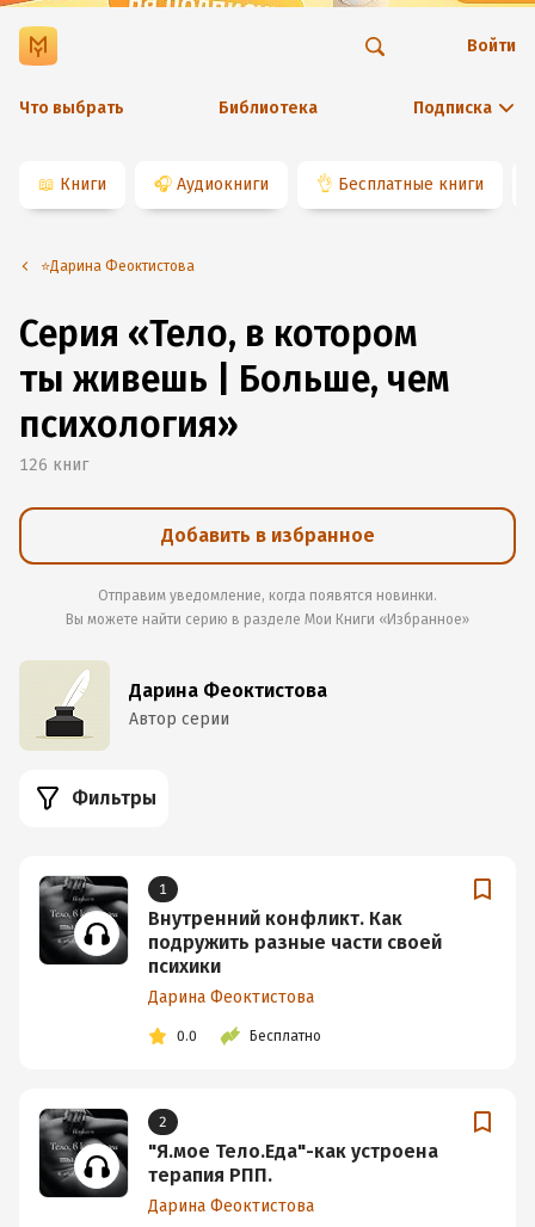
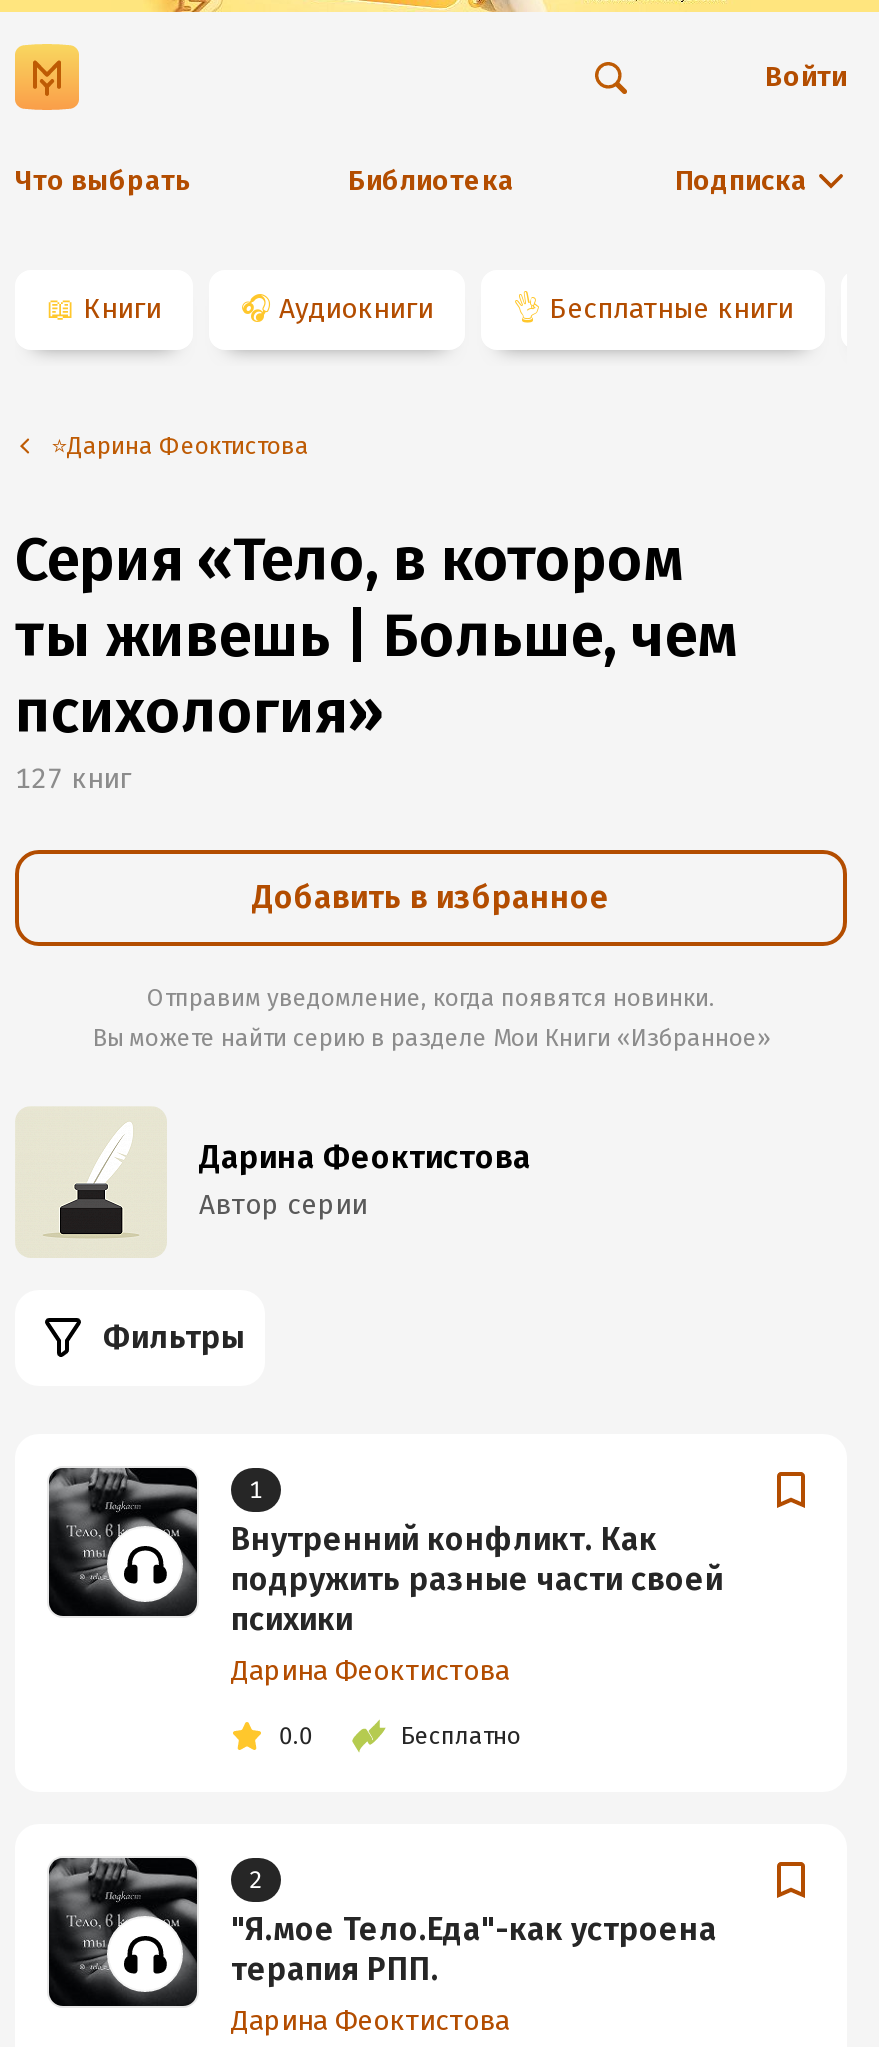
- 126 книг
+ 127 книг
